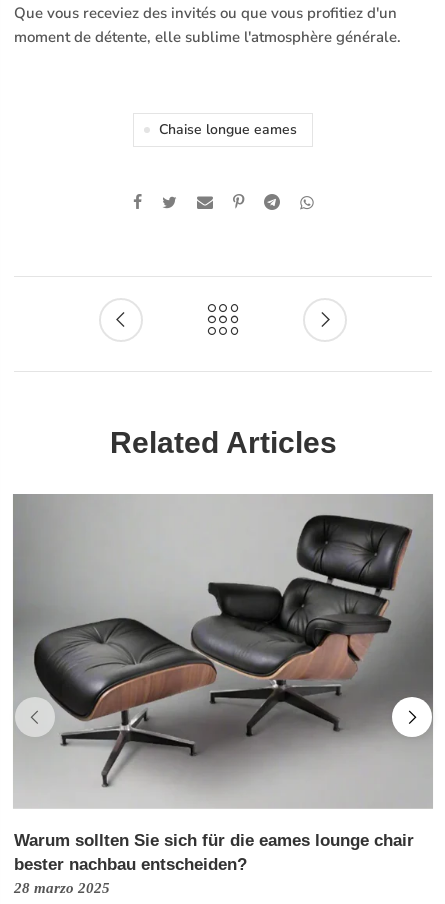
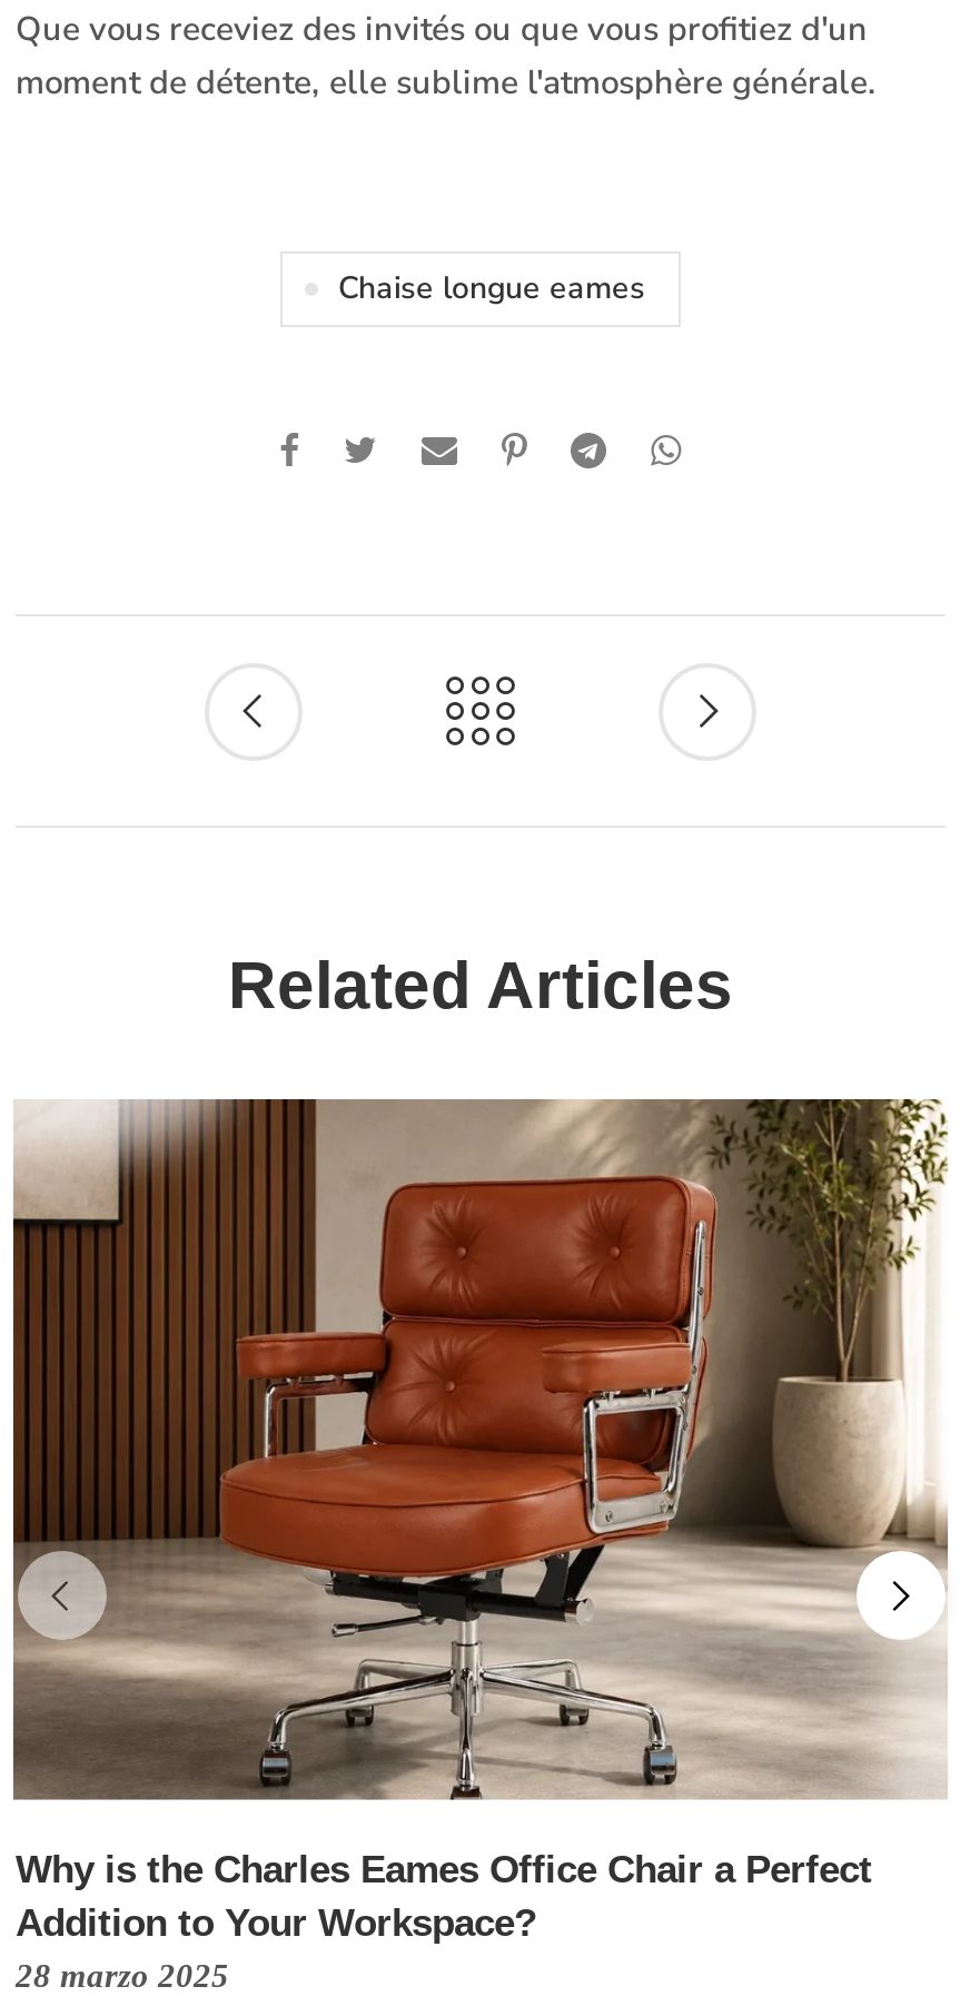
- [image]
- Warum sollten Sie sich für die eames lounge chair
- bester nachbau entscheiden?
+ [image]
+ Why is the Charles Eames Office Chair a Perfect
+ Addition to Your Workspace?
